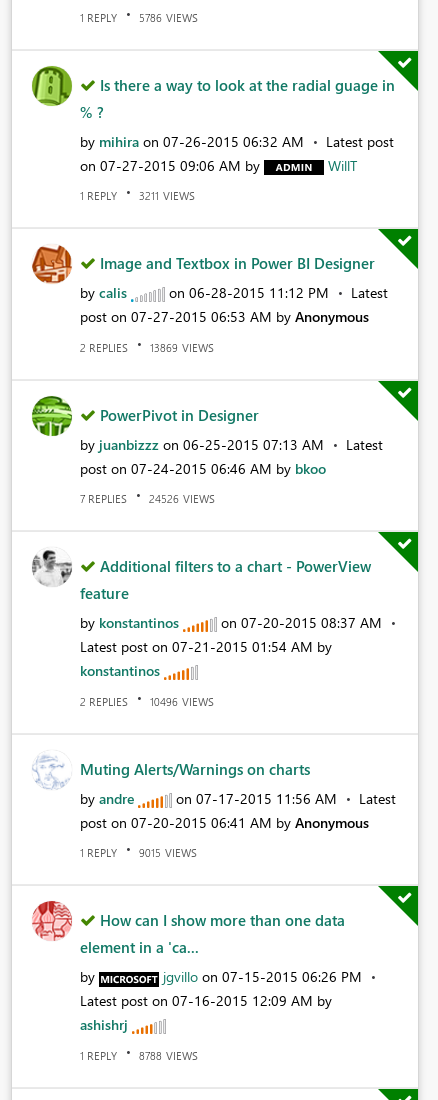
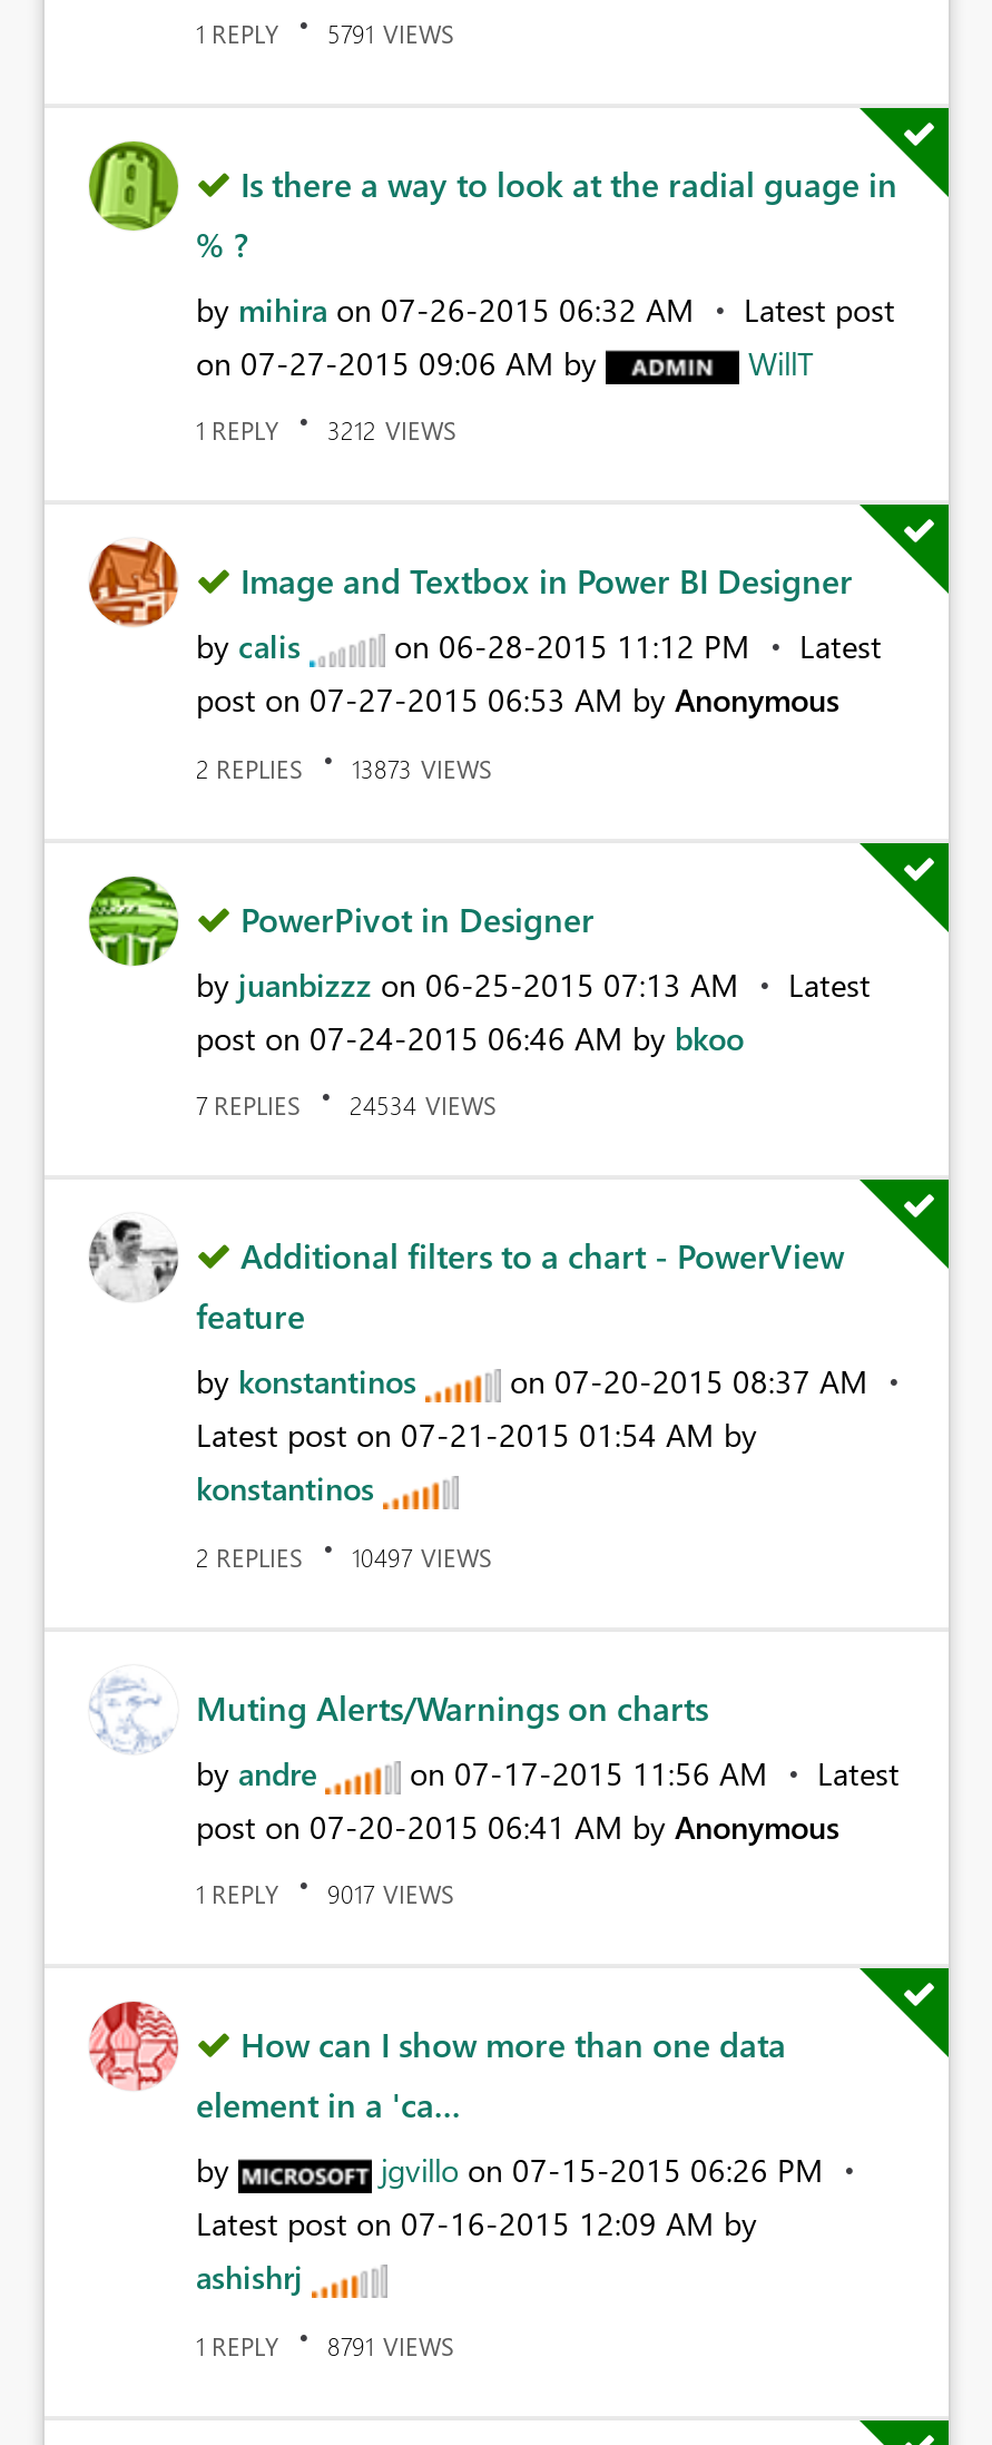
- 1 REPLY 5786 VIEWS
+ 1 REPLY 5791 VIEWS

- 1 REPLY 3211 VIEWS
+ 1 REPLY 3212 VIEWS

- 2 REPLIES 13869 VIEWS
+ 2 REPLIES 13873 VIEWS

- 7 REPLIES 24526 VIEWS
+ 7 REPLIES 24534 VIEWS

- 2 REPLIES 10496 VIEWS
+ 2 REPLIES 10497 VIEWS

- 1 REPLY 9015 VIEWS
+ 1 REPLY 9017 VIEWS

- 1 REPLY 8788 VIEWS
+ 1 REPLY 8791 VIEWS
